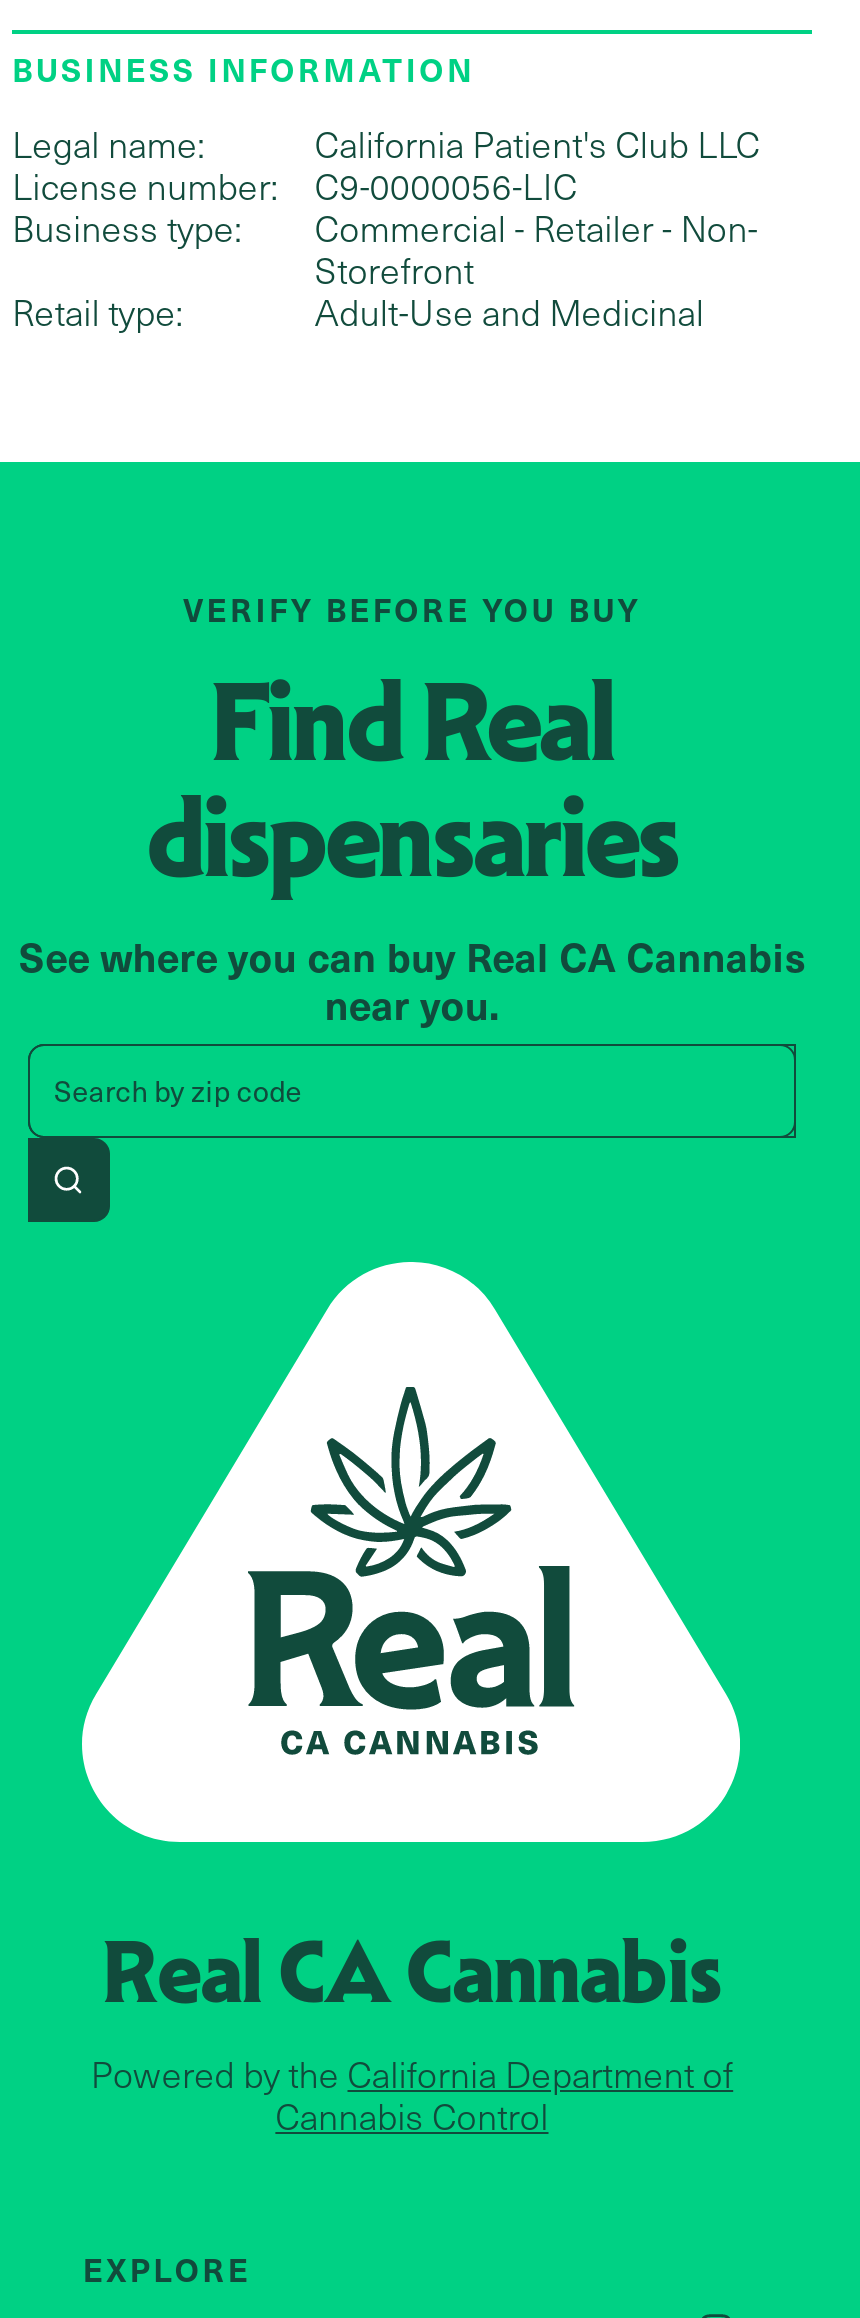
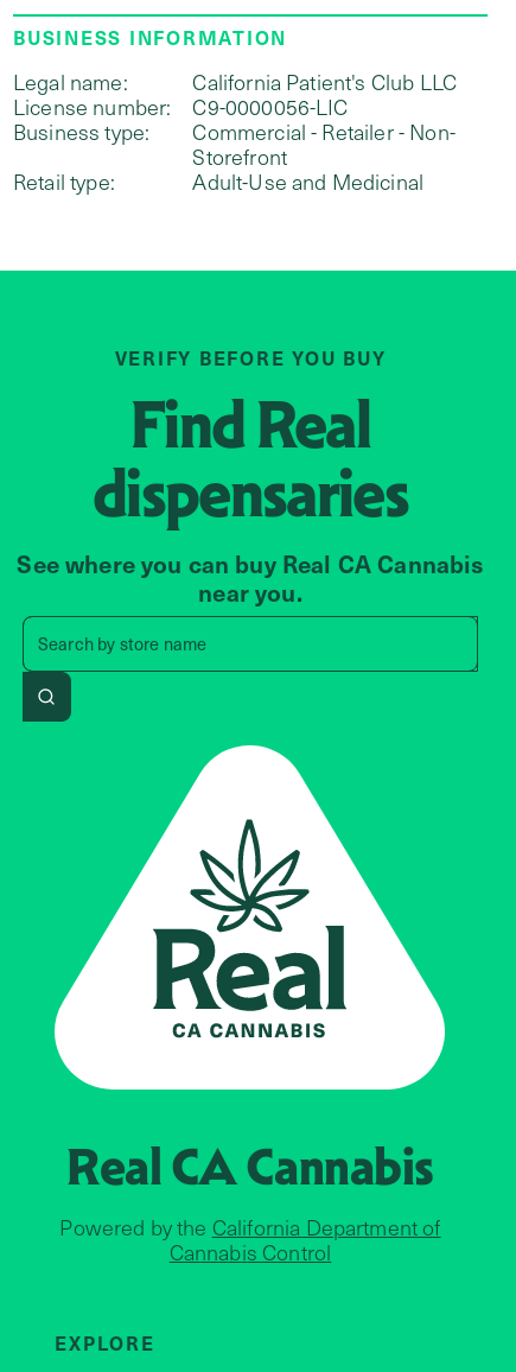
- Search by zip code
+ Search by store name
